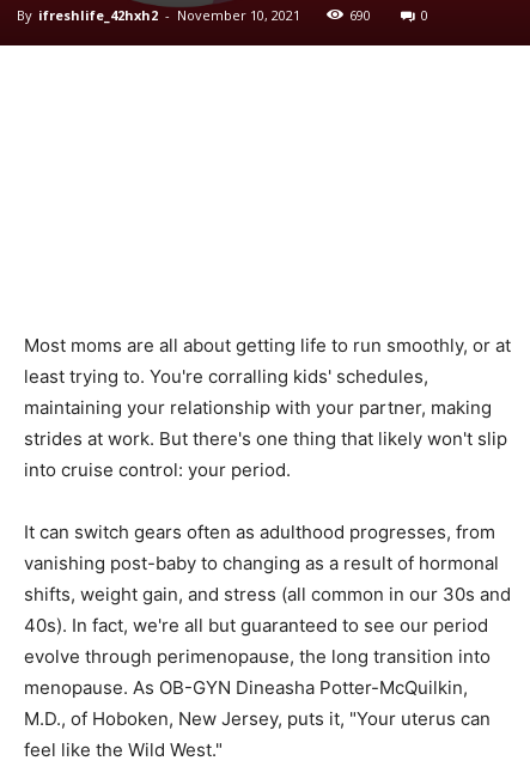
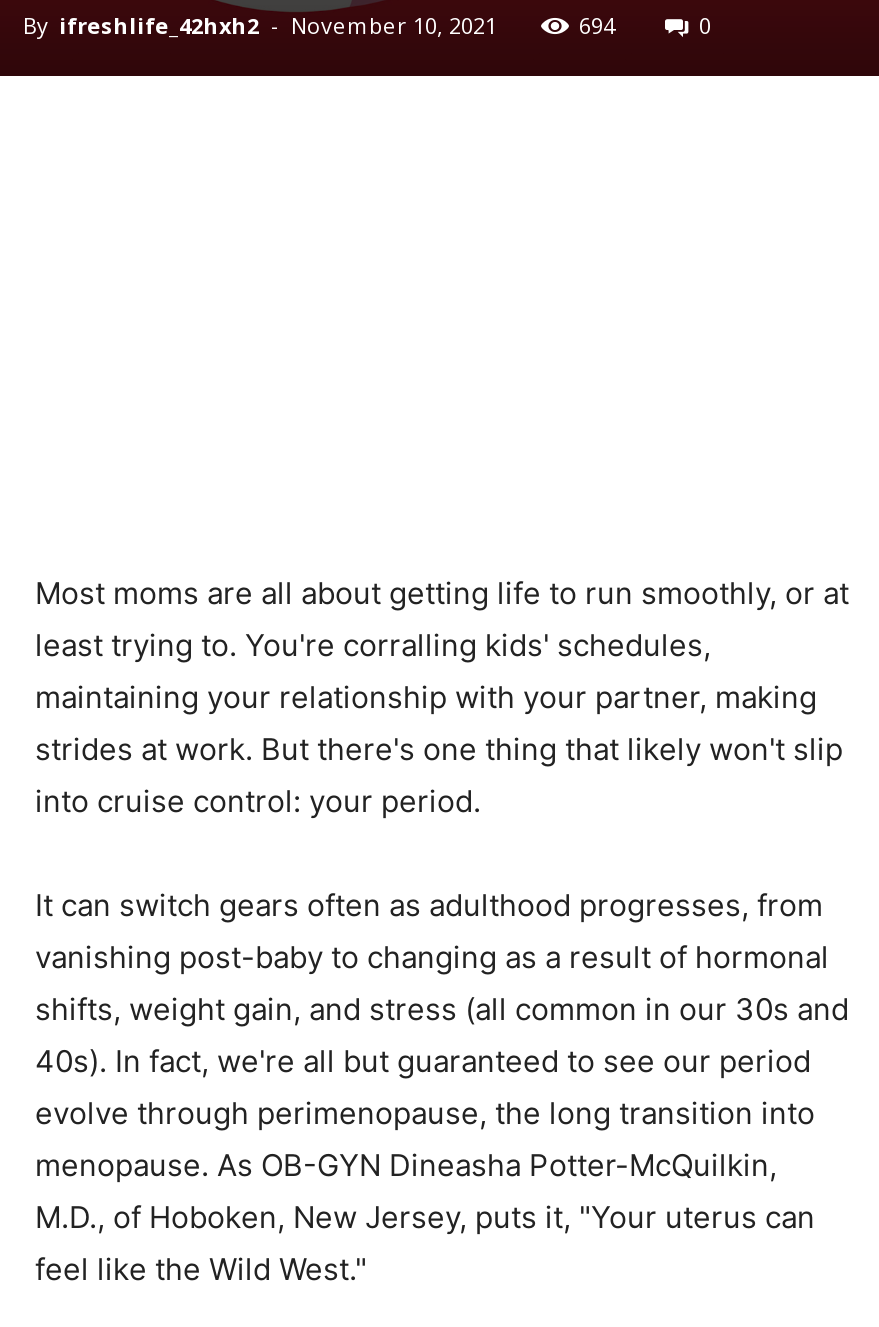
- 690
+ 694
